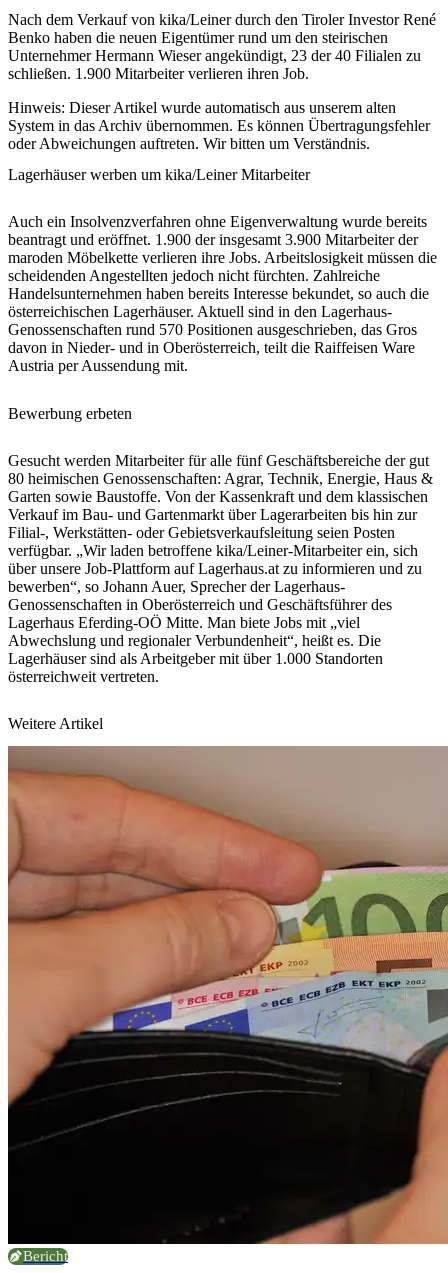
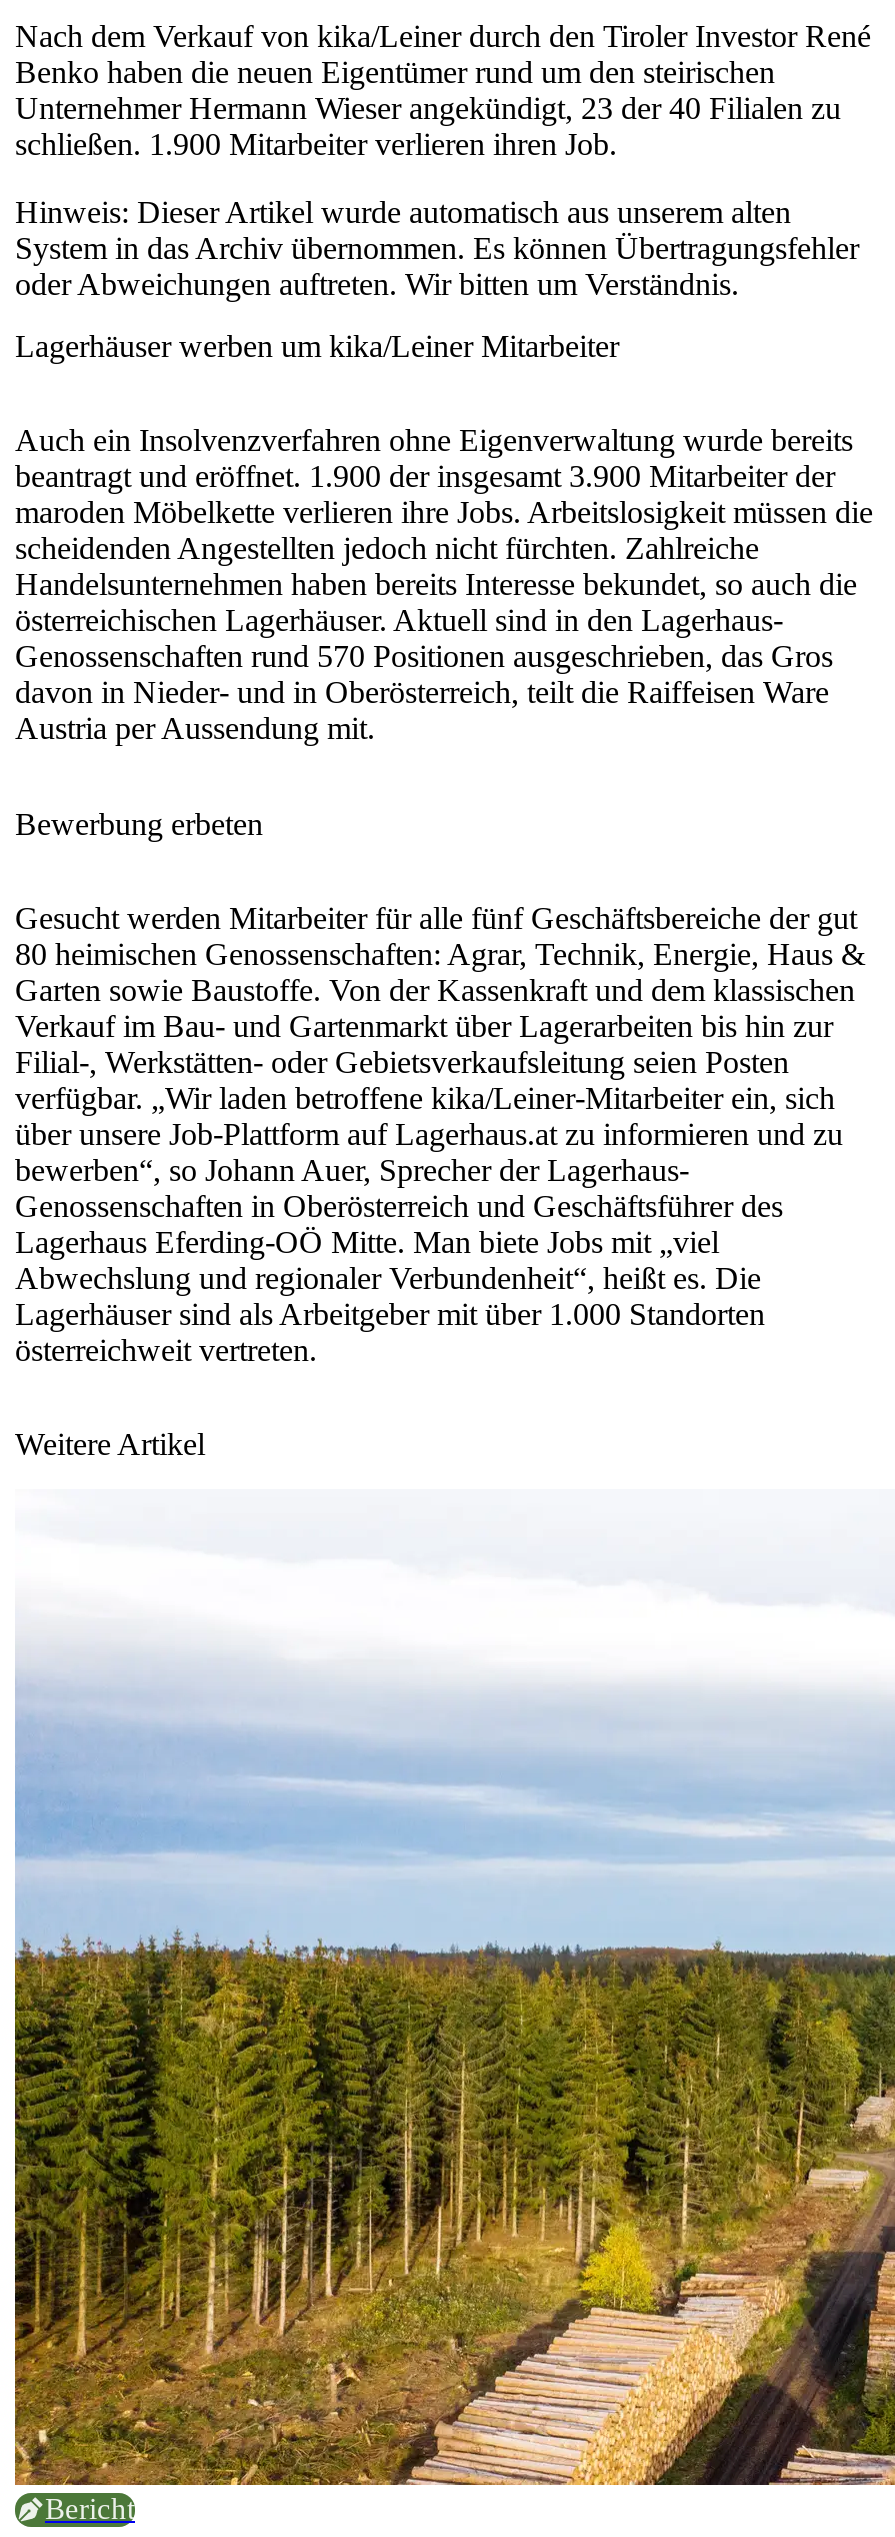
- [image]
+ [image]
